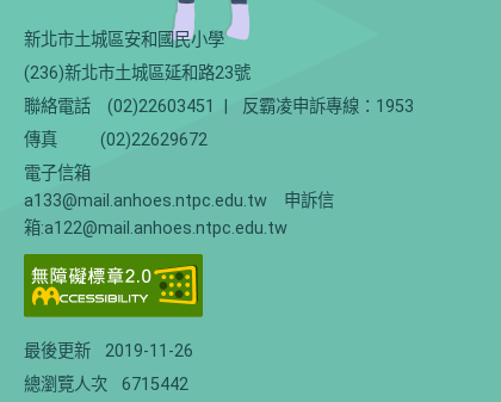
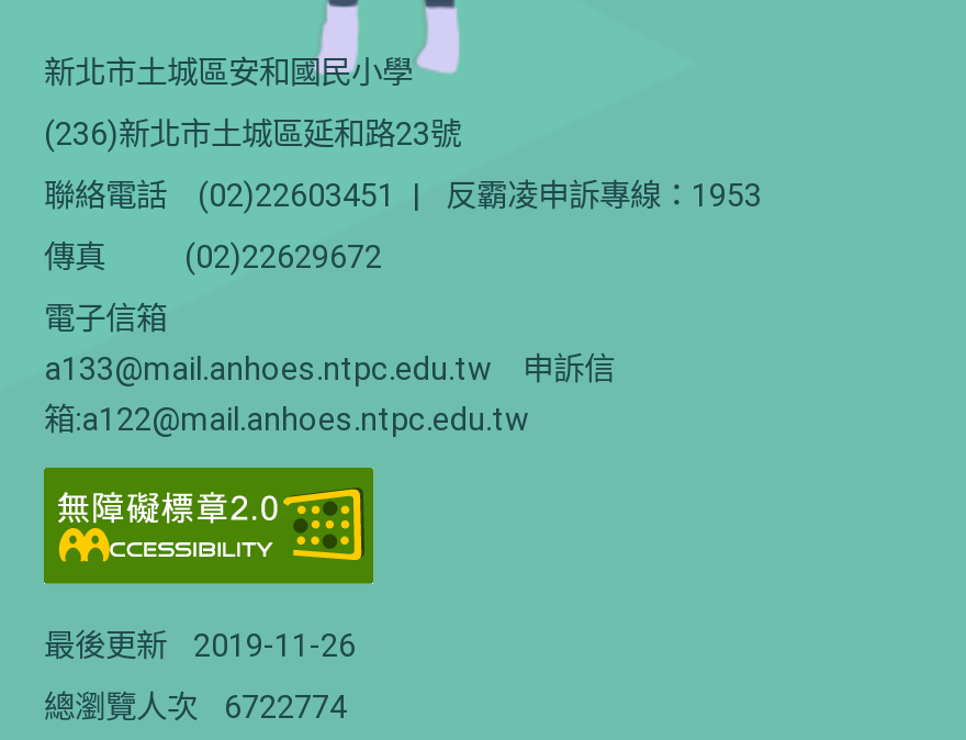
- 總瀏覽人次 6715442
+ 總瀏覽人次 6722774
